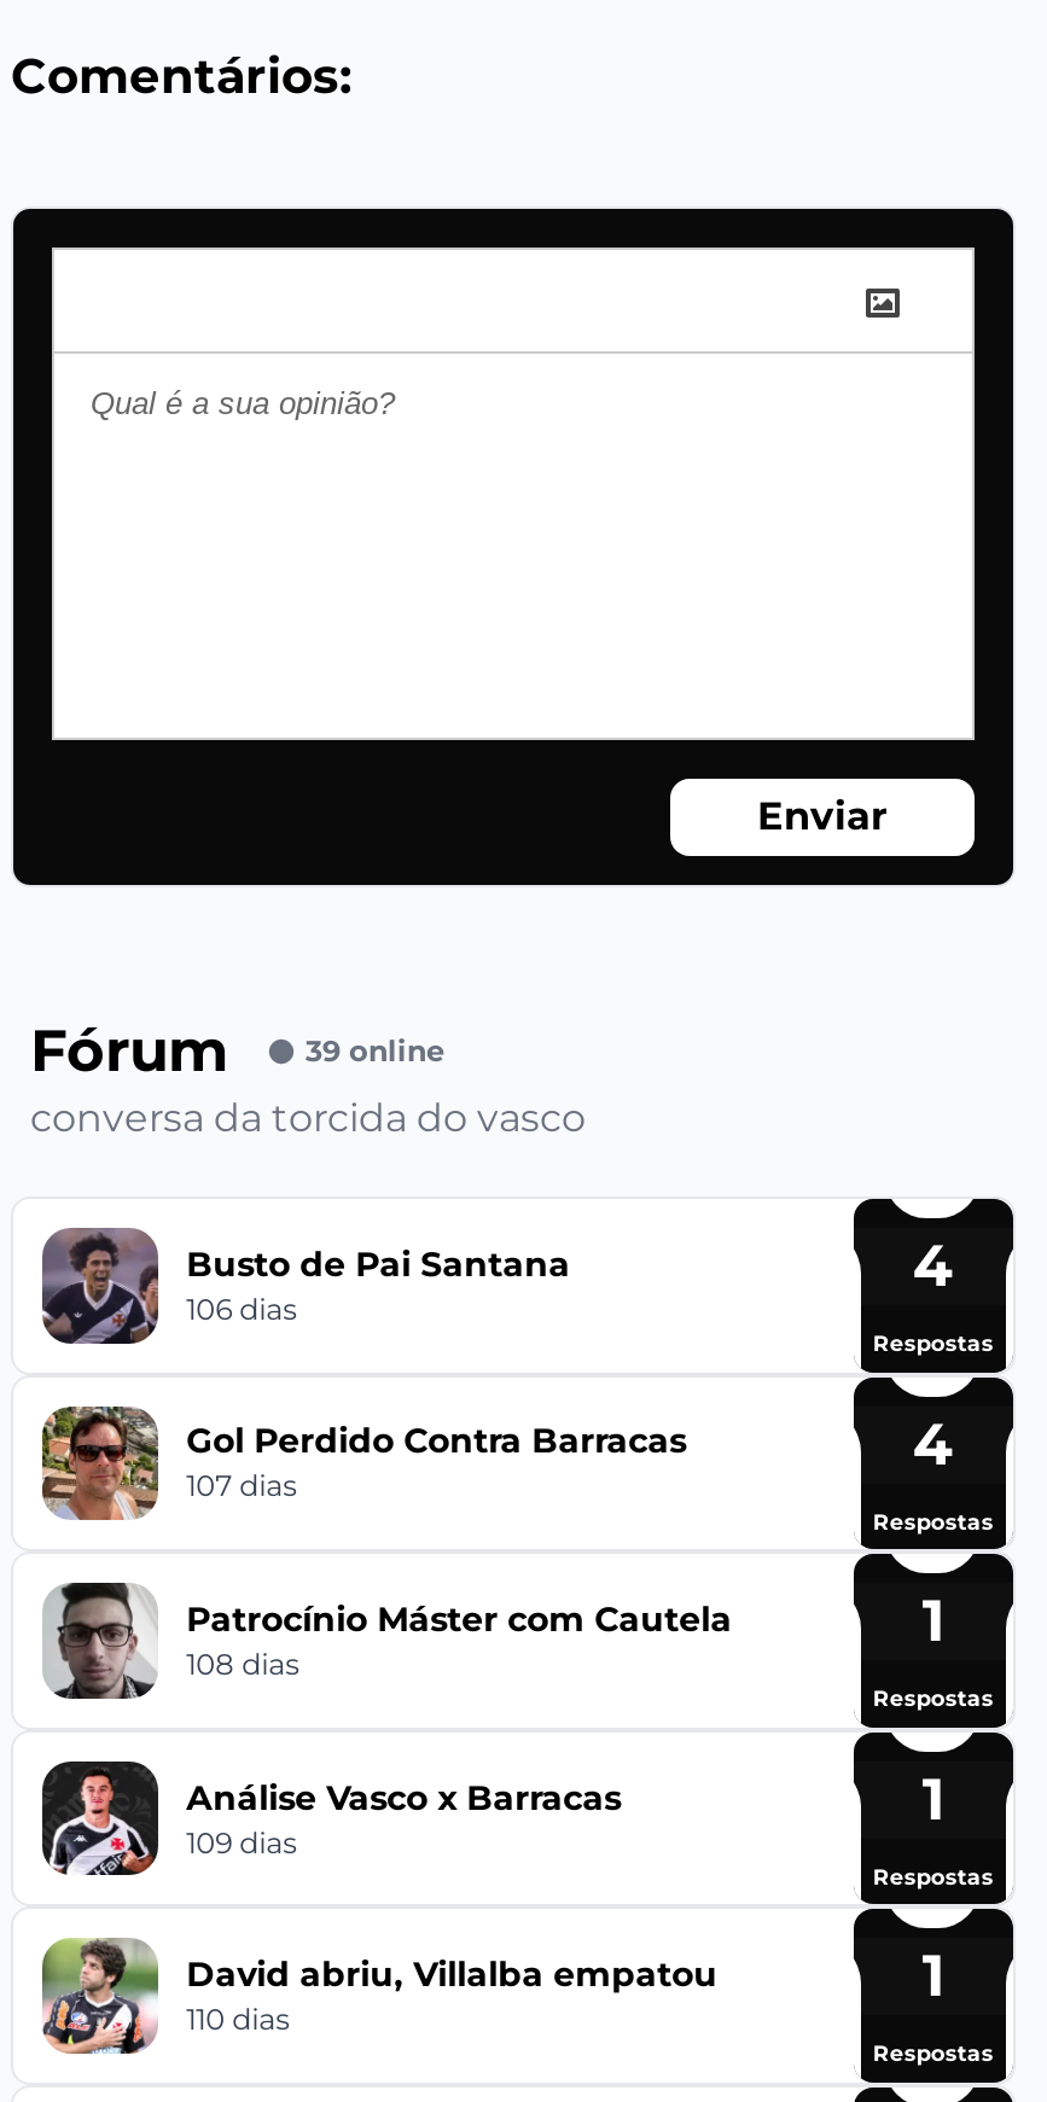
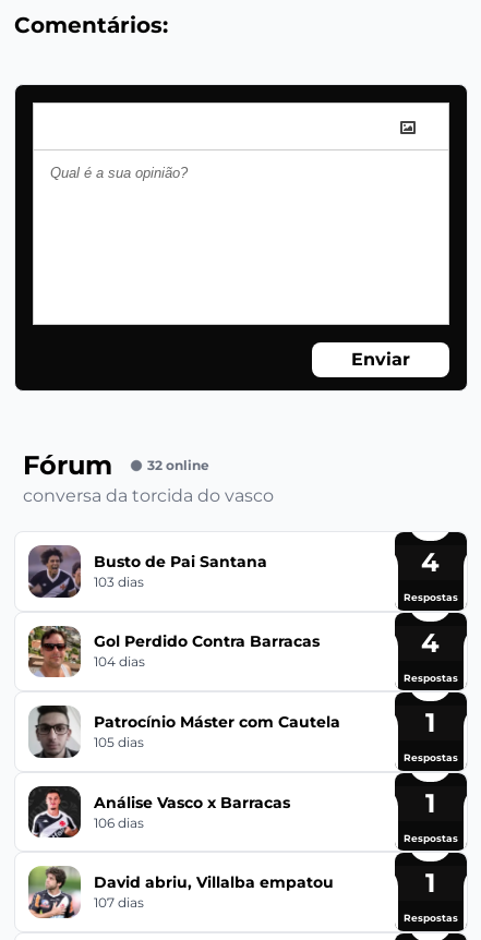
- 39 online
+ 32 online

- 106 dias
+ 103 dias

- 107 dias
+ 104 dias

- 108 dias
+ 105 dias

- 109 dias
+ 106 dias

- 110 dias
+ 107 dias
